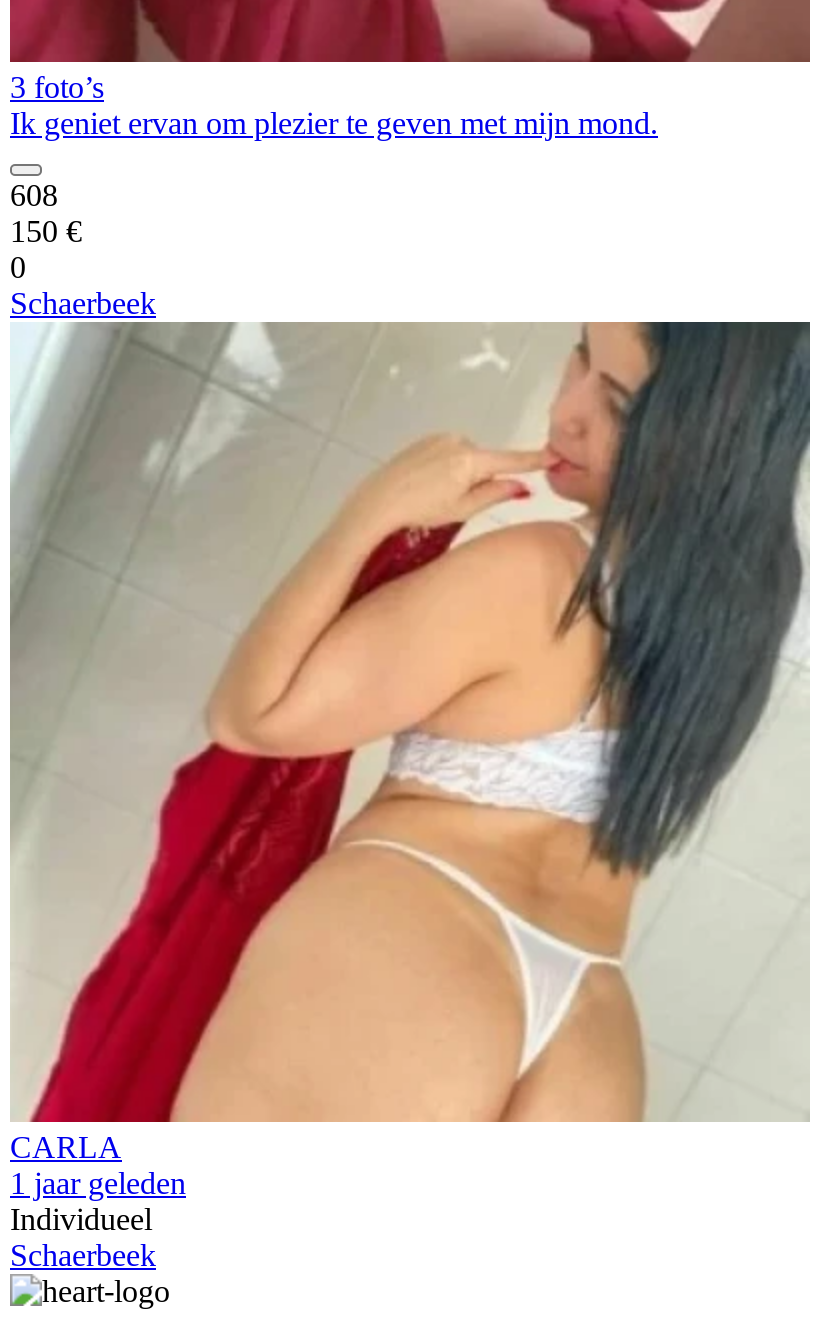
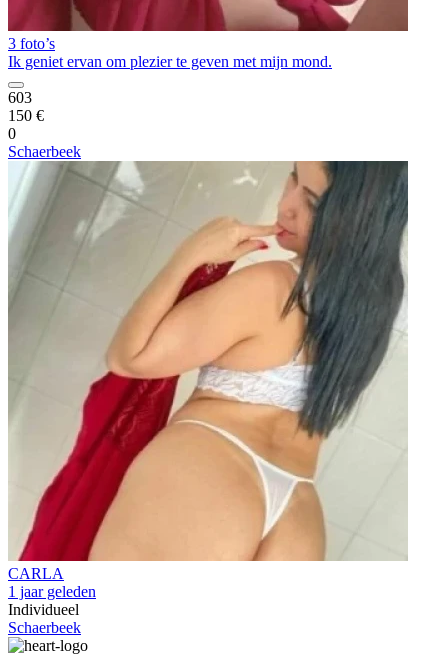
- 608
+ 603
